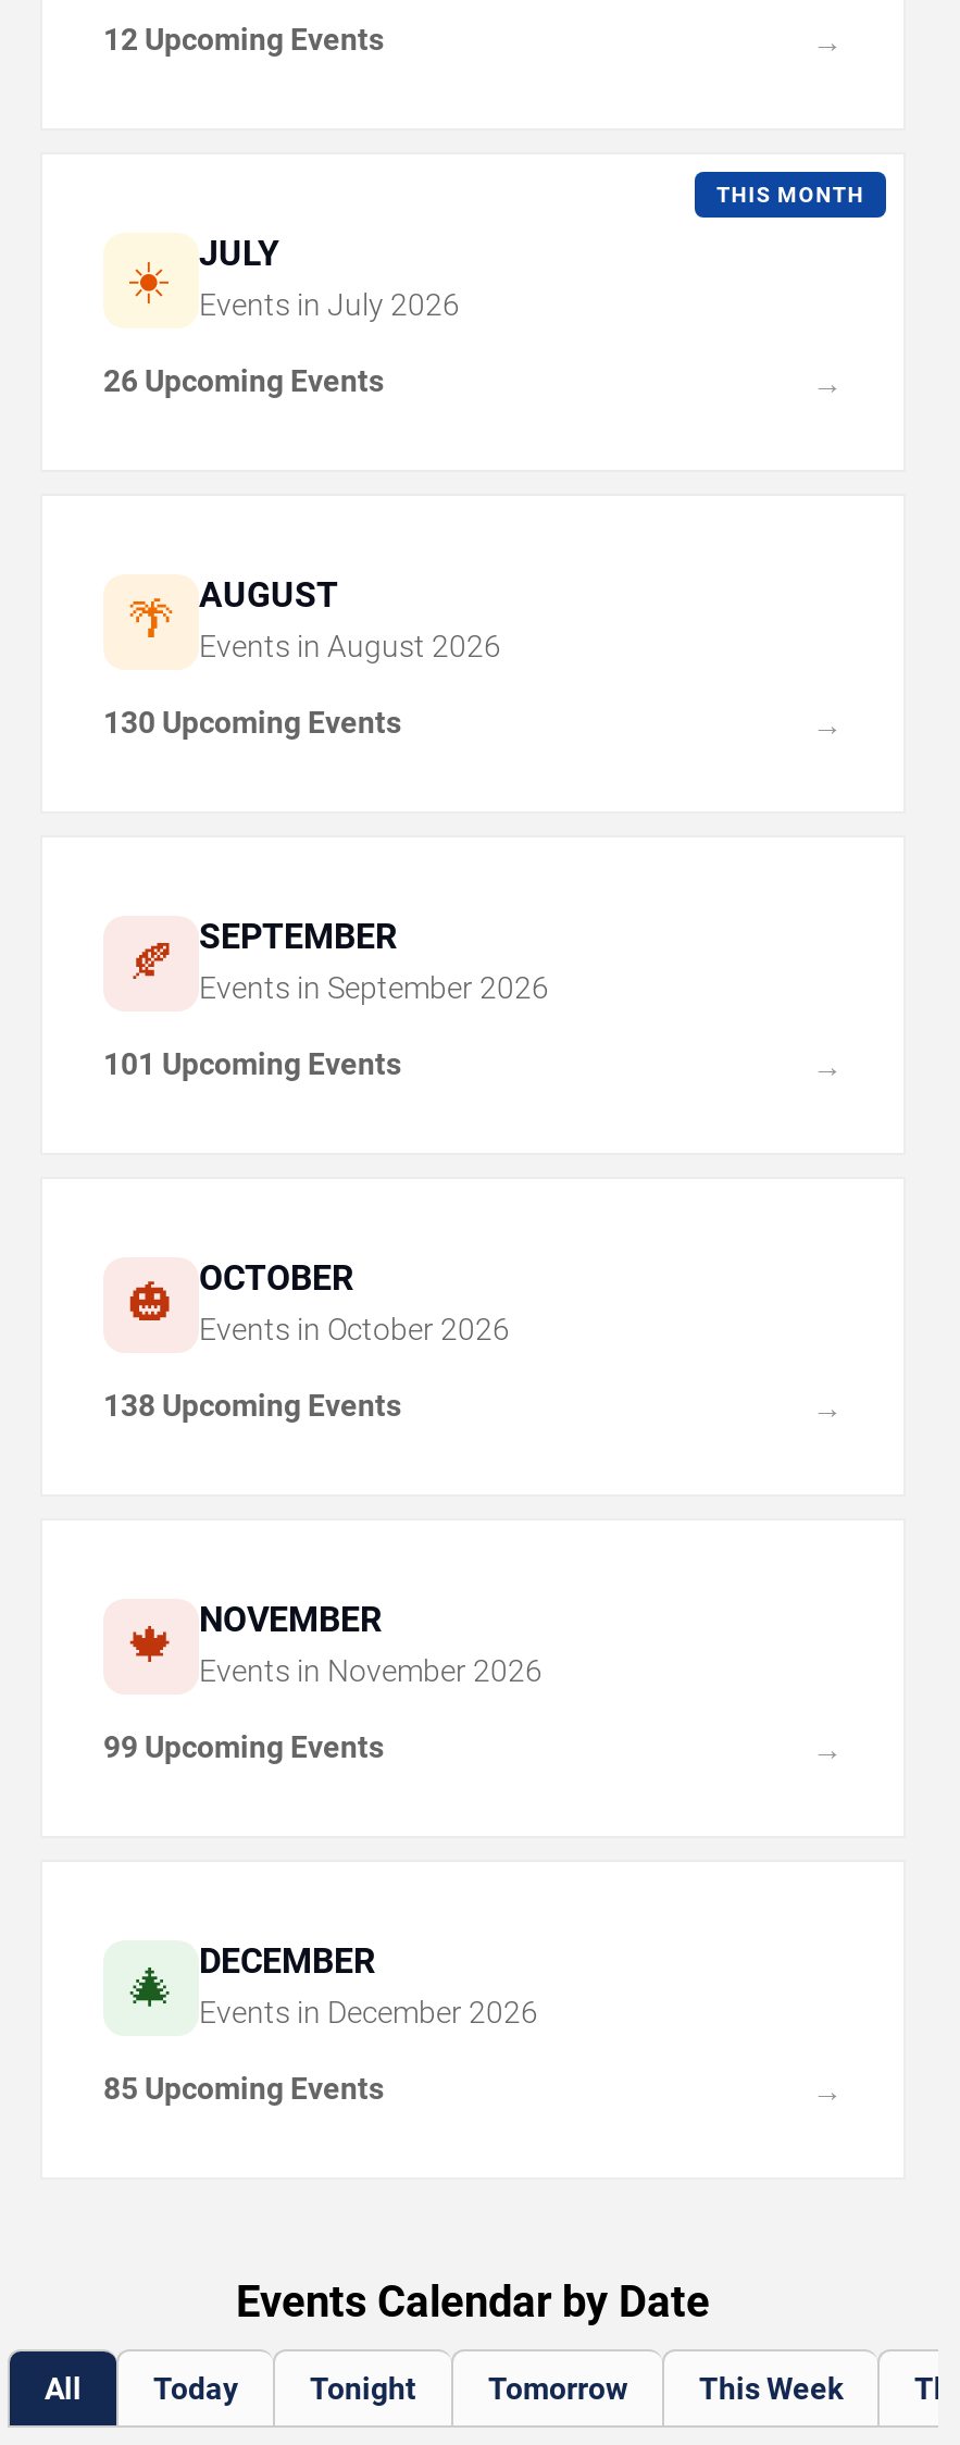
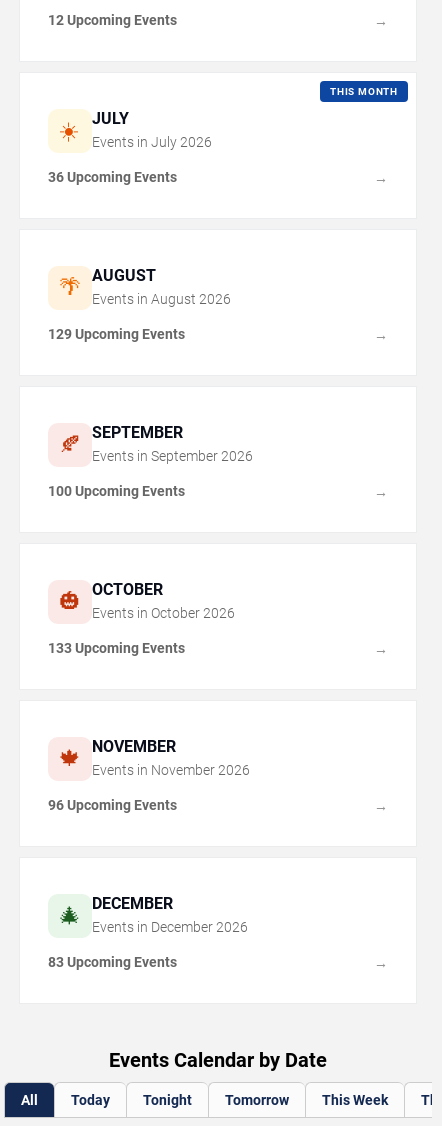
- 26 Upcoming Events
+ 36 Upcoming Events

- 130 Upcoming Events
+ 129 Upcoming Events

- 101 Upcoming Events
+ 100 Upcoming Events

- 138 Upcoming Events
+ 133 Upcoming Events

- 99 Upcoming Events
+ 96 Upcoming Events

- 85 Upcoming Events
+ 83 Upcoming Events
